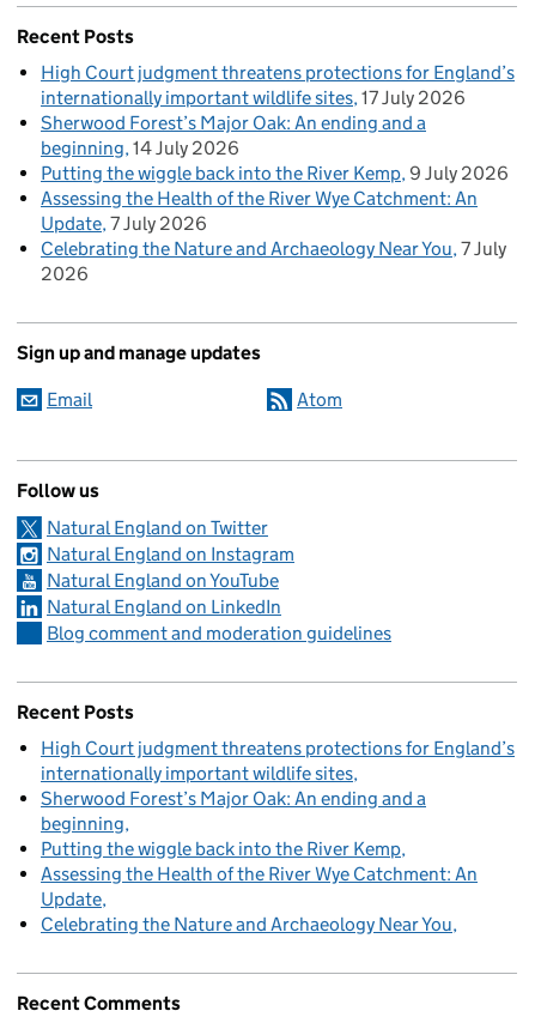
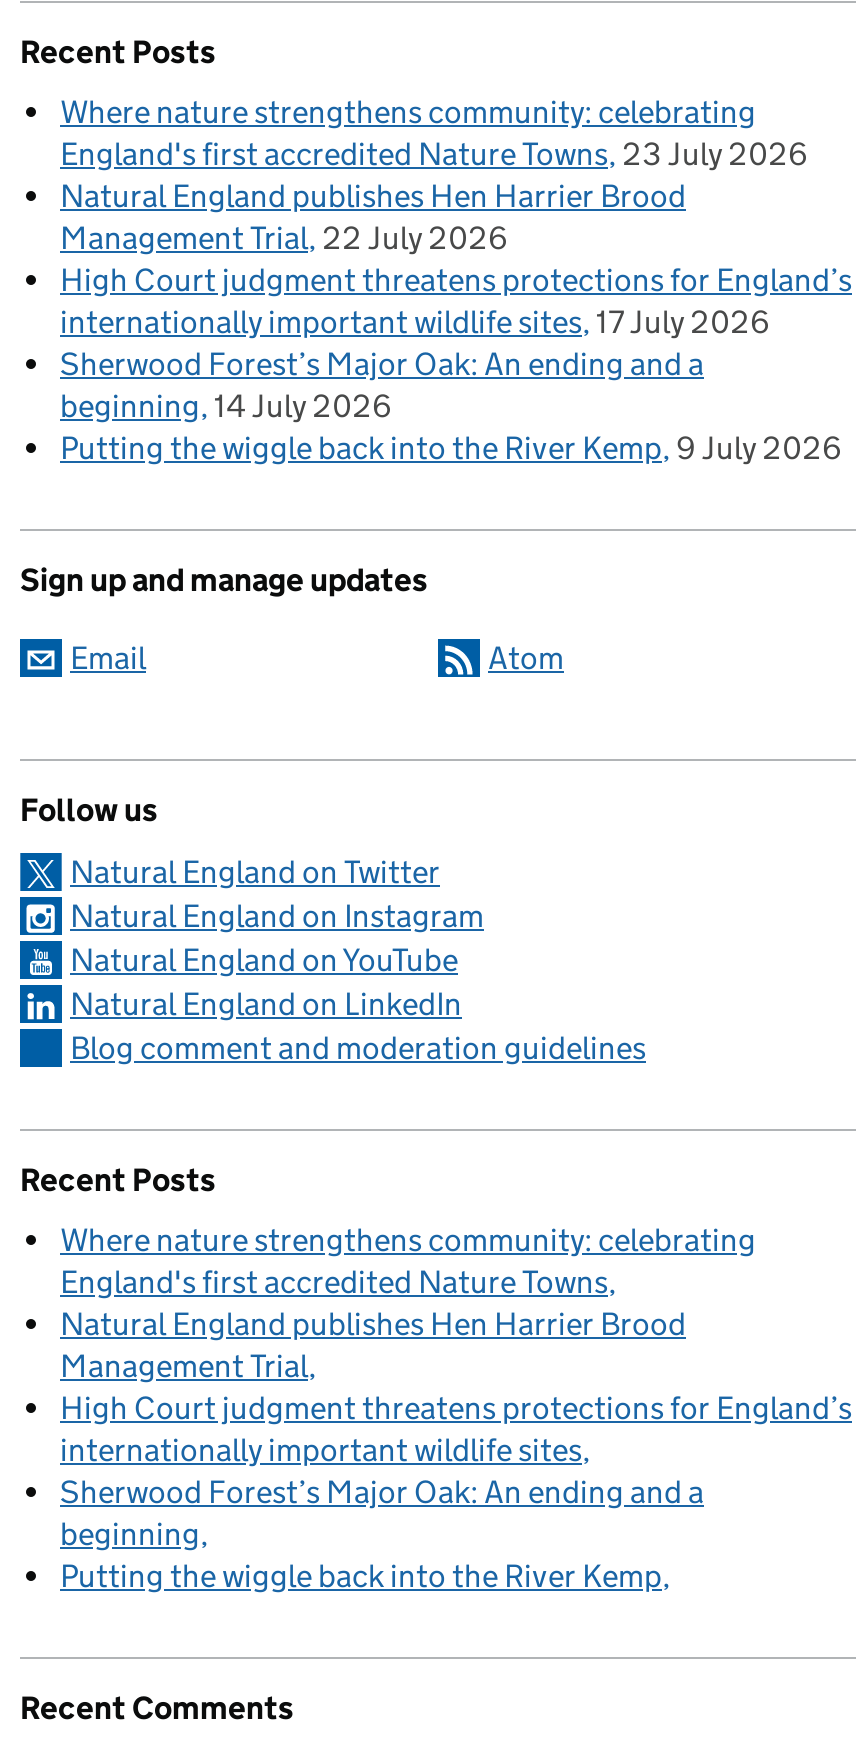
+ Where nature strengthens community: celebrating
+ England's first accredited Nature Towns 23 July 2026
+ Natural England publishes Hen Harrier Brood
+ Management Trial 22 July 2026

moved down: High Court judgment threatens protections for England’s | internationally important wildlife sites 17 July 2026 | Sherwood Forest’s Major Oak: An ending and a | beginning 14 July 2026 | Putting the wiggle back into the River Kemp 9 July 2026

- Assessing the Health of the River Wye Catchment: An
- Update 7 July 2026
- Celebrating the Nature and Archaeology Near You 7 July
- 2026

+ Where nature strengthens community: celebrating
+ England's first accredited Nature Towns
+ Natural England publishes Hen Harrier Brood
+ Management Trial

moved down: High Court judgment threatens protections for England’s | internationally important wildlife sites | Sherwood Forest’s Major Oak: An ending and a | beginning | Putting the wiggle back into the River Kemp

- Assessing the Health of the River Wye Catchment: An
- Update
- Celebrating the Nature and Archaeology Near You
